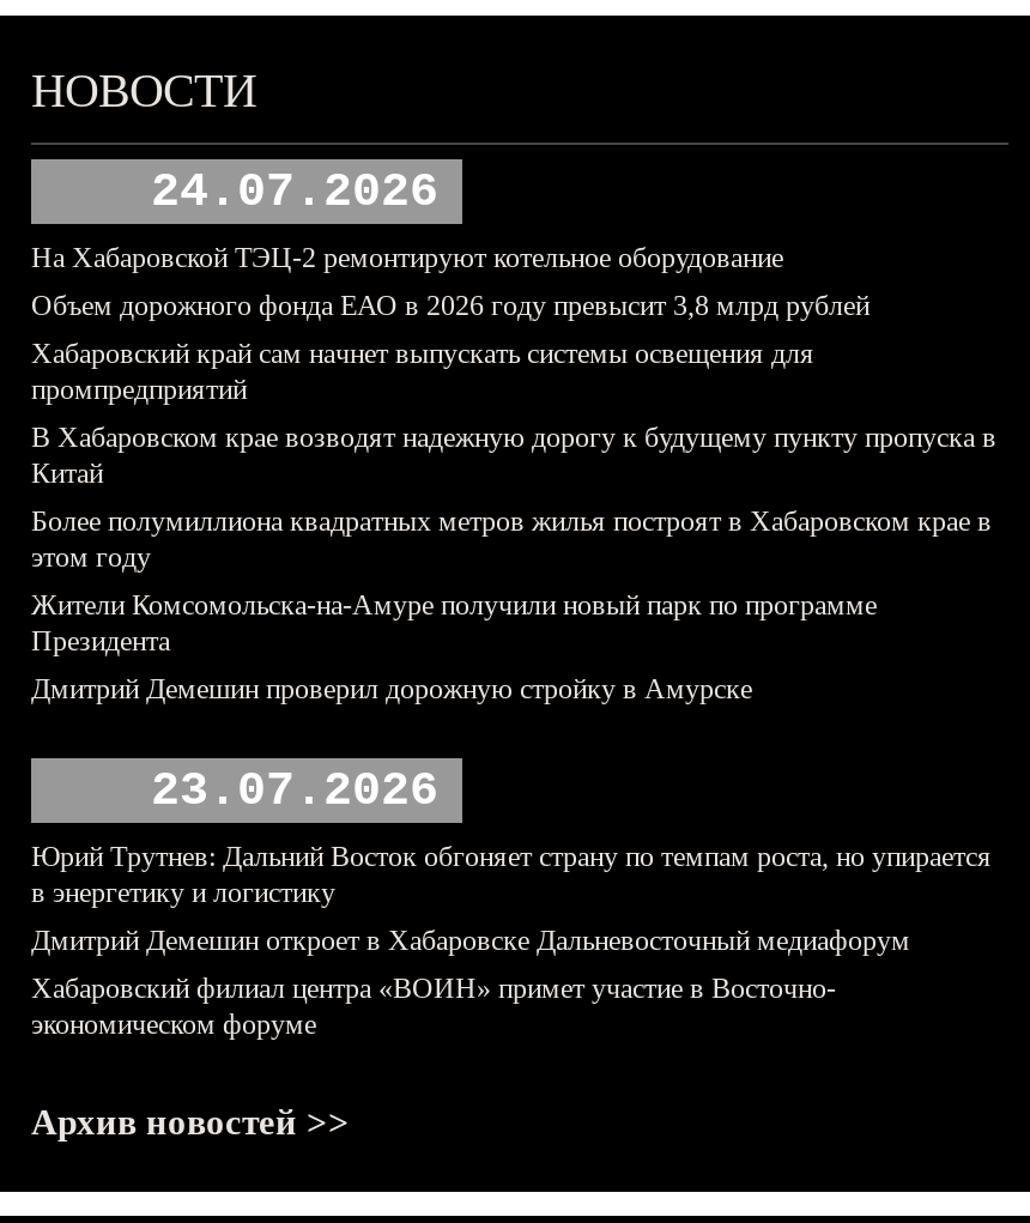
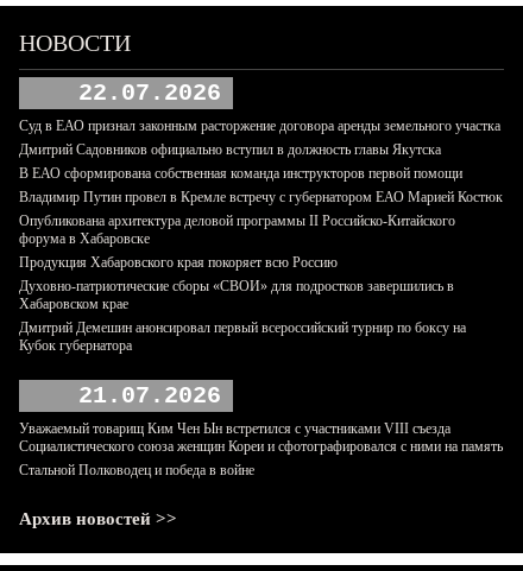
- 24.07.2026
- На Хабаровской ТЭЦ-2 ремонтируют котельное оборудование
- Объем дорожного фонда ЕАО в 2026 году превысит 3,8 млрд рублей
- Хабаровский край сам начнет выпускать системы освещения для
- промпредприятий
- В Хабаровском крае возводят надежную дорогу к будущему пункту пропуска в
- Китай
- Более полумиллиона квадратных метров жилья построят в Хабаровском крае в
- этом году
- Жители Комсомольска-на-Амуре получили новый парк по программе
- Президента
- Дмитрий Демешин проверил дорожную стройку в Амурске
+ 22.07.2026
+ Суд в ЕАО признал законным расторжение договора аренды земельного участка
+ Дмитрий Садовников официально вступил в должность главы Якутска
+ В ЕАО сформирована собственная команда инструкторов первой помощи
+ Владимир Путин провел в Кремле встречу с губернатором ЕАО Марией Костюк
+ Опубликована архитектура деловой программы II Российско-Китайского
+ форума в Хабаровске
+ Продукция Хабаровского края покоряет всю Россию
+ Духовно-патриотические сборы «СВОИ» для подростков завершились в
+ Хабаровском крае
+ Дмитрий Демешин анонсировал первый всероссийский турнир по боксу на
+ Кубок губернатора

- 23.07.2026
- Юрий Трутнев: Дальний Восток обгоняет страну по темпам роста, но упирается
- в энергетику и логистику
- Дмитрий Демешин откроет в Хабаровске Дальневосточный медиафорум
- Хабаровский филиал центра «ВОИН» примет участие в Восточно-
- экономическом форуме
+ 21.07.2026
+ Уважаемый товарищ Ким Чен Ын встретился с участниками VIII съезда
+ Социалистического союза женщин Кореи и сфотографировался с ними на память
+ Стальной Полководец и победа в войне
